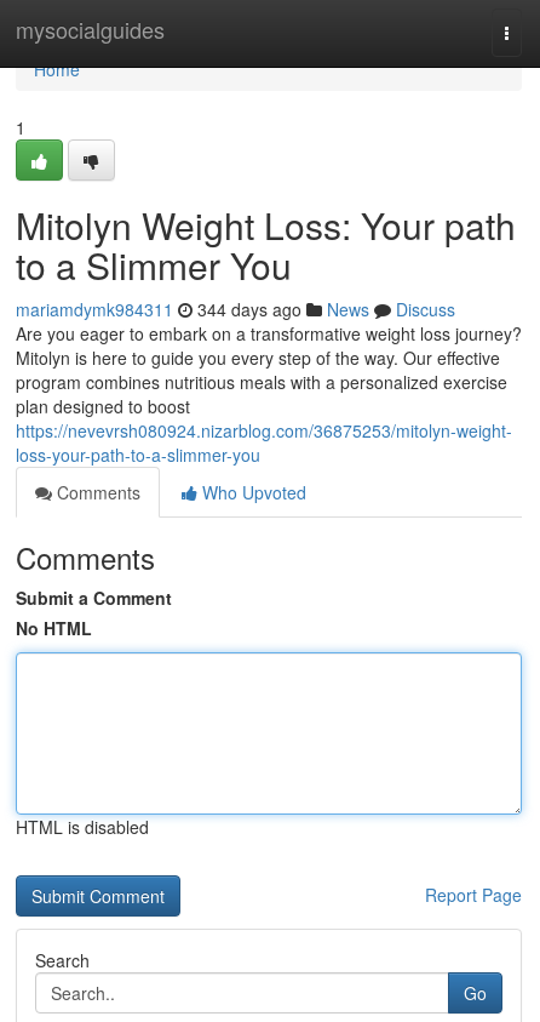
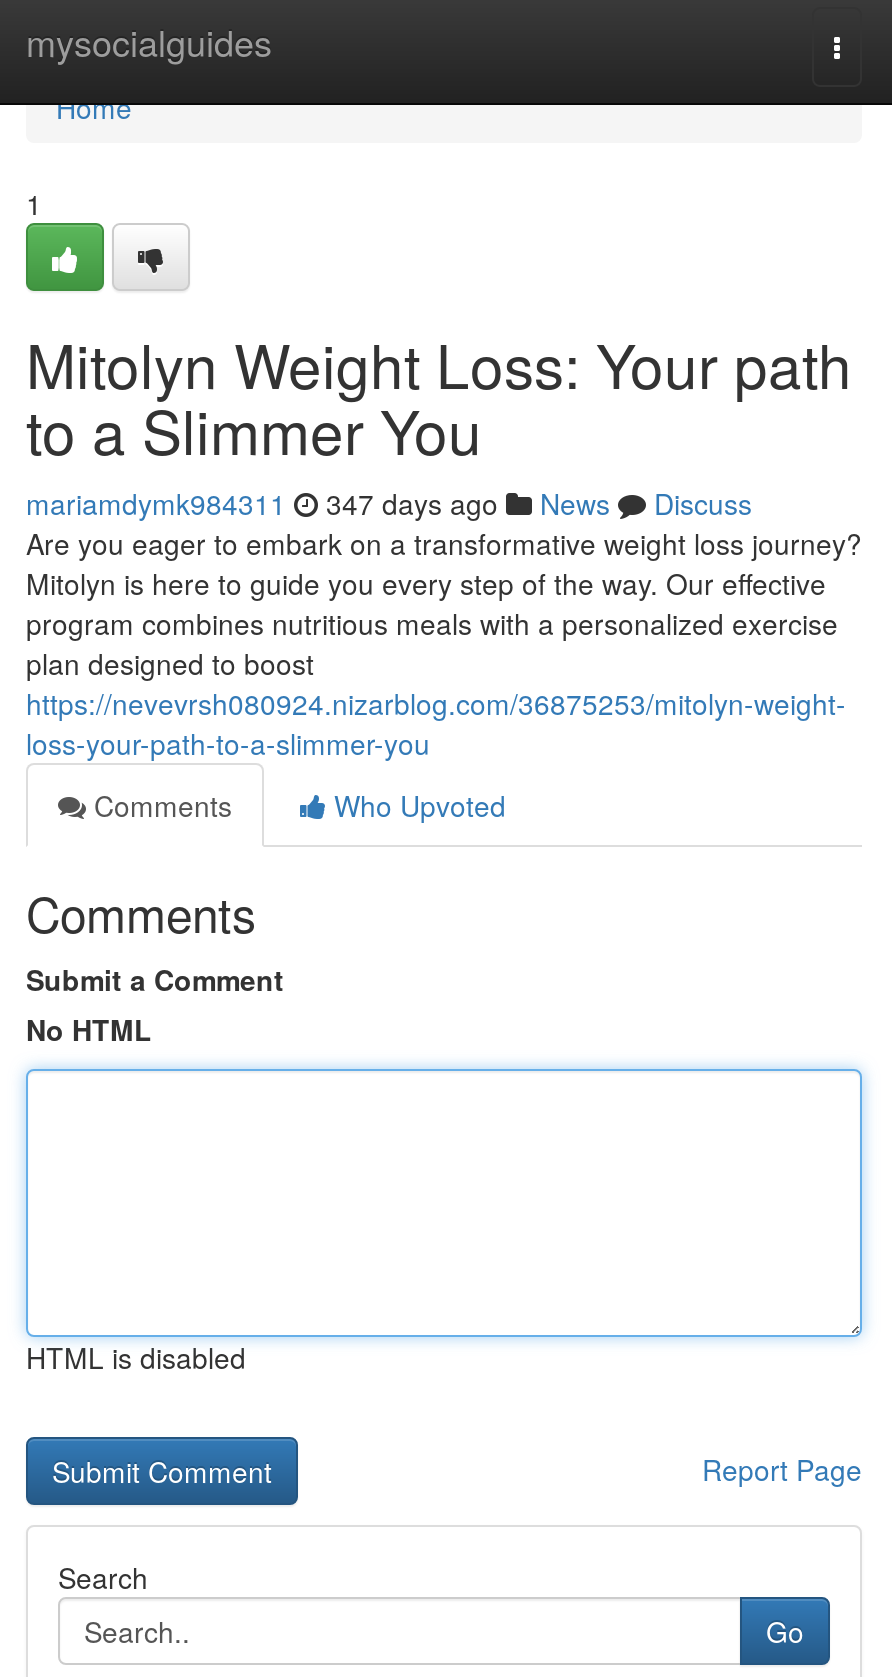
- mariamdymk984311 344 days ago News Discuss
+ mariamdymk984311 347 days ago News Discuss
